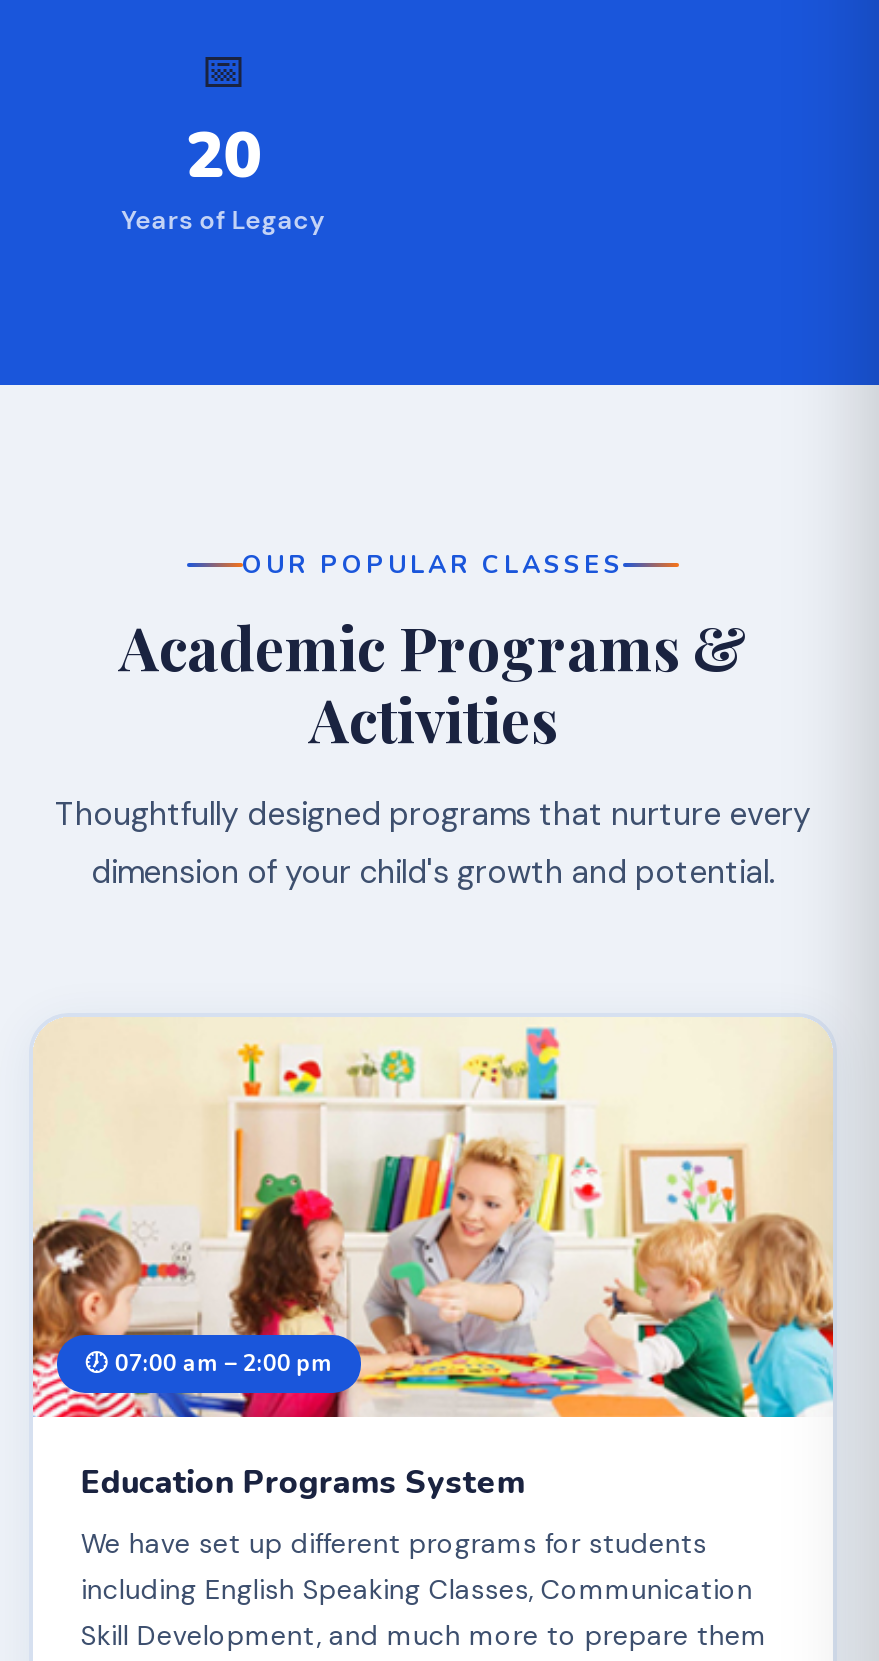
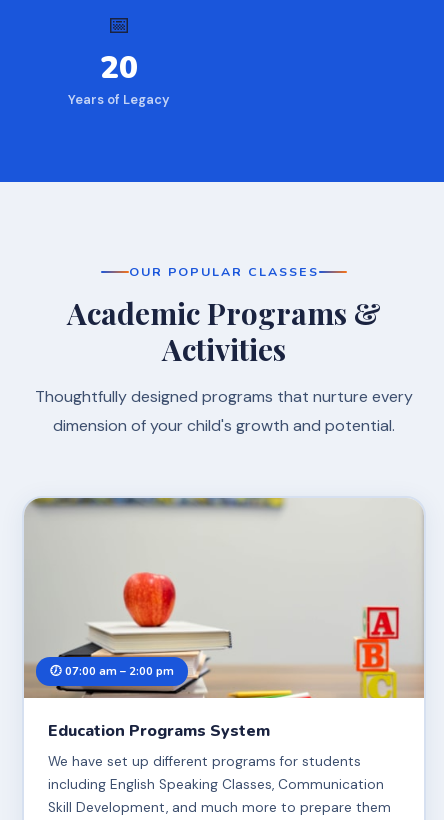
- [image]
+ [image]
